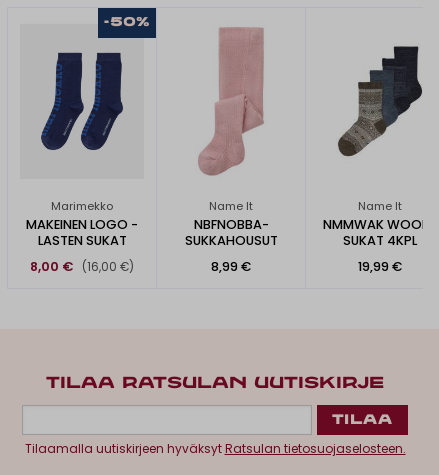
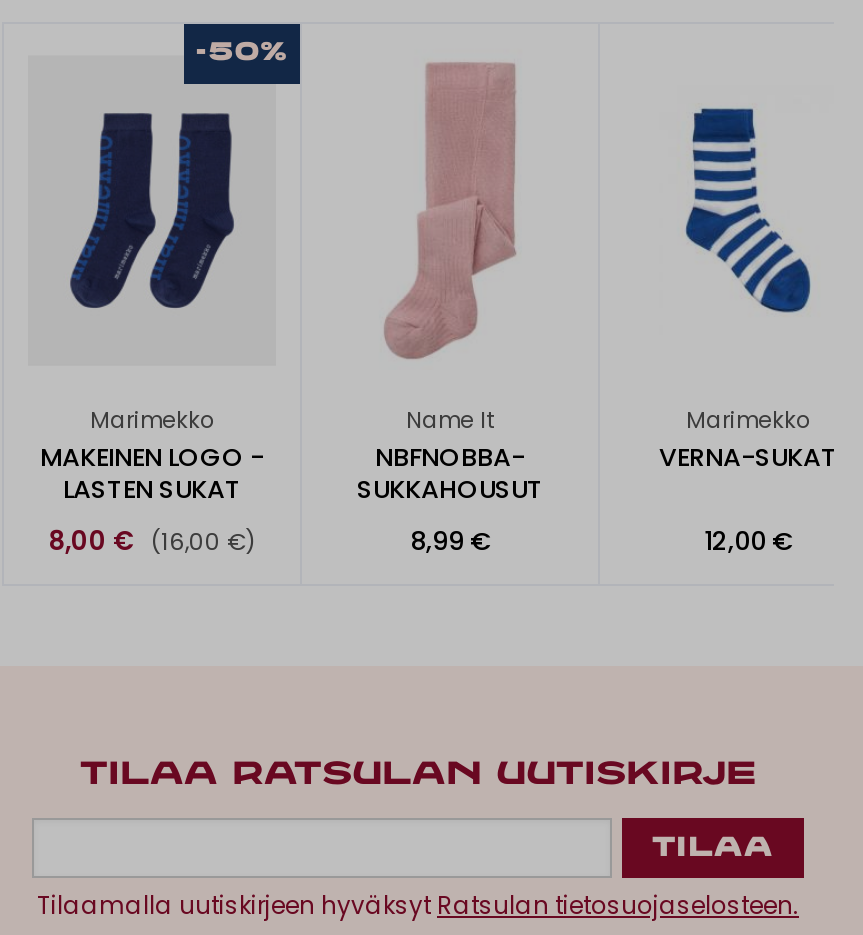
- [image]
+ [image]

- Name It
- NMMWAK WOOL -
- SUKAT 4KPL
+ Marimekko
+ VERNA-SUKAT

- 19,99 €
+ 12,00 €
